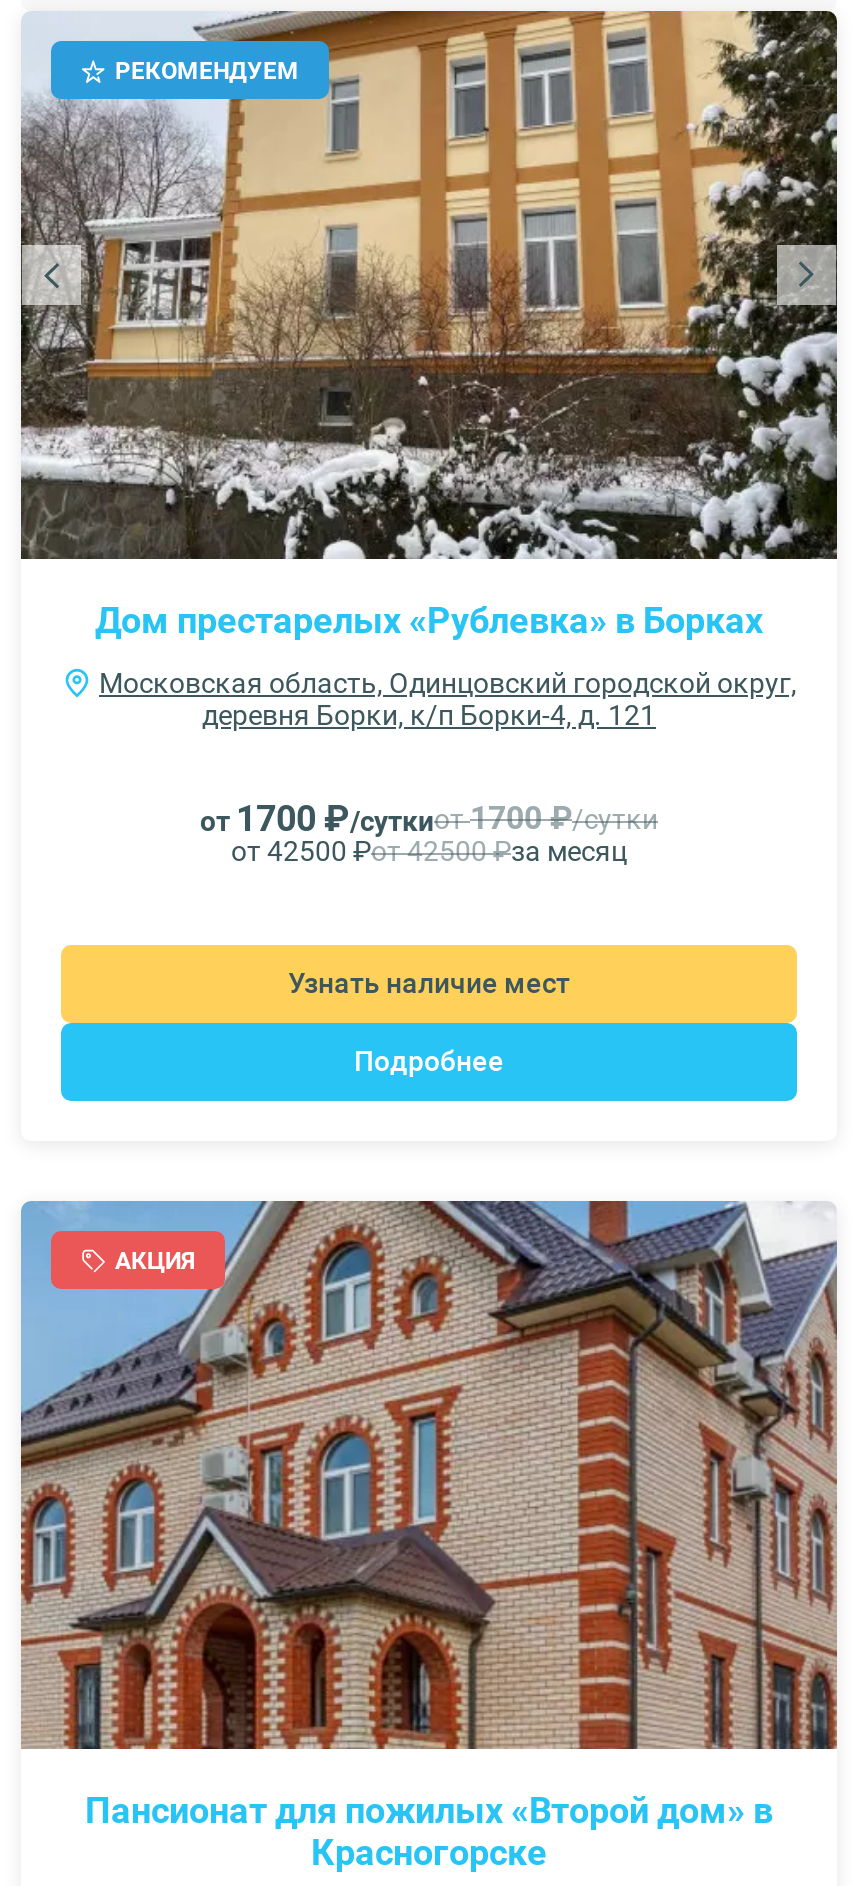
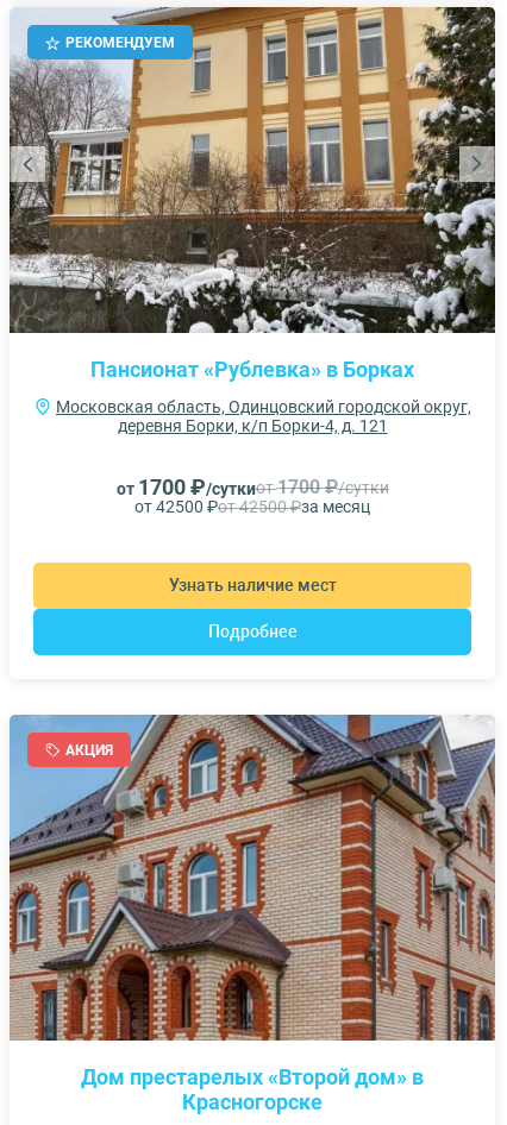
- Дом престарелых «Рублевка» в Борках
+ Пансионат «Рублевка» в Борках

- Пансионат для пожилых «Второй дом» в
+ Дом престарелых «Второй дом» в
